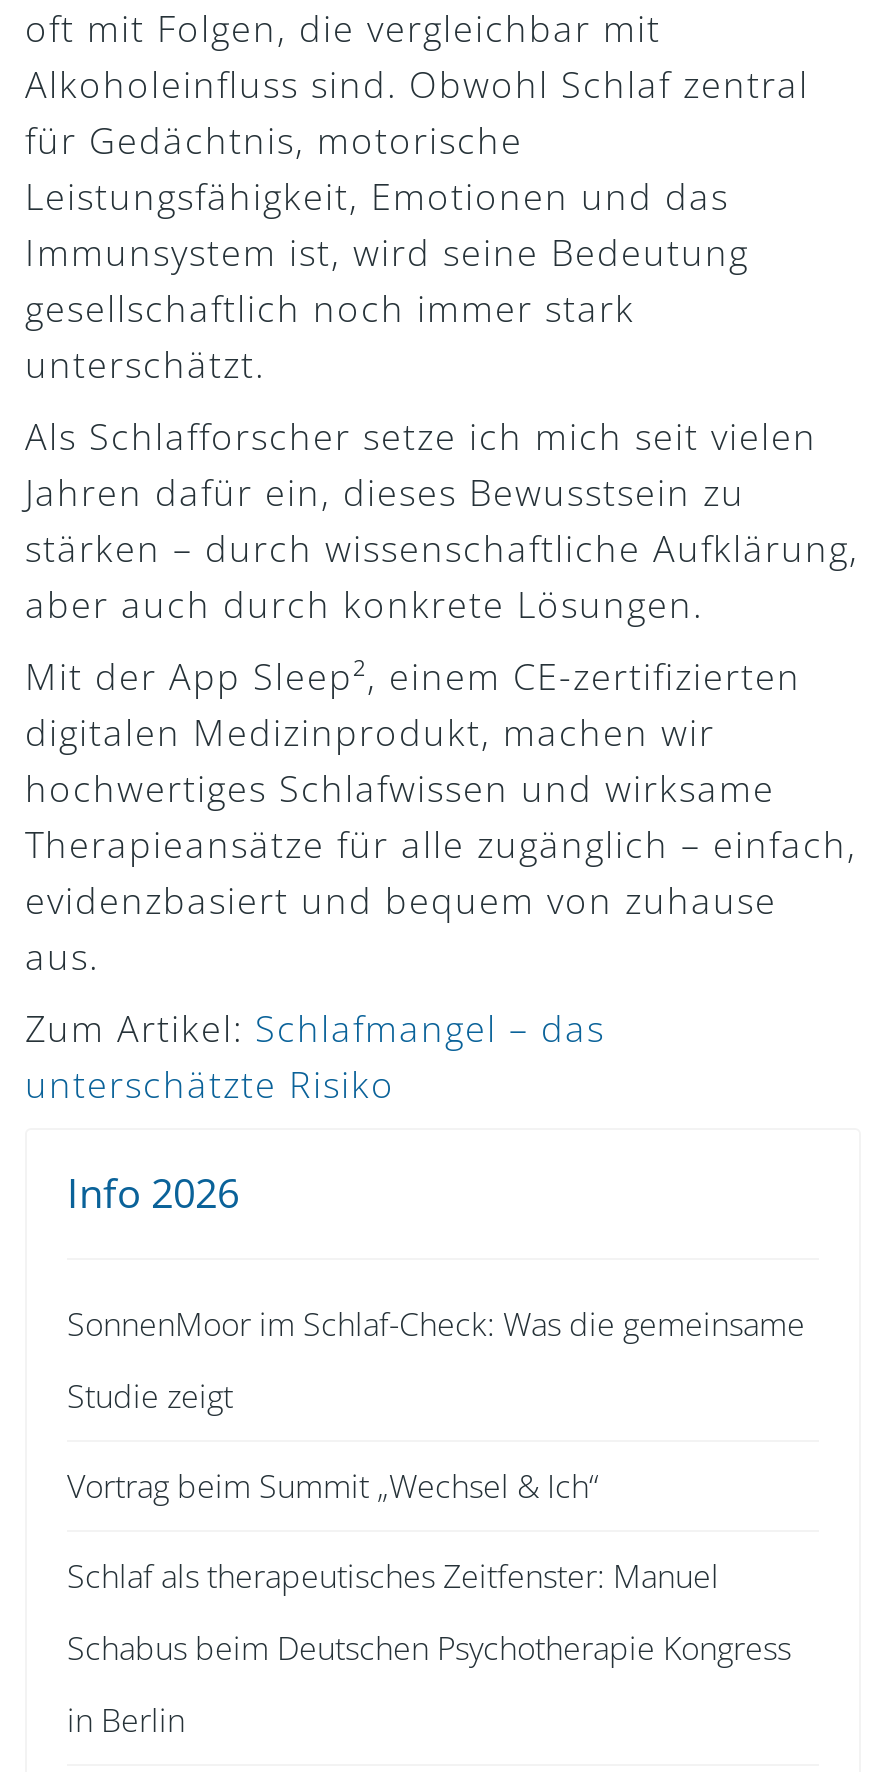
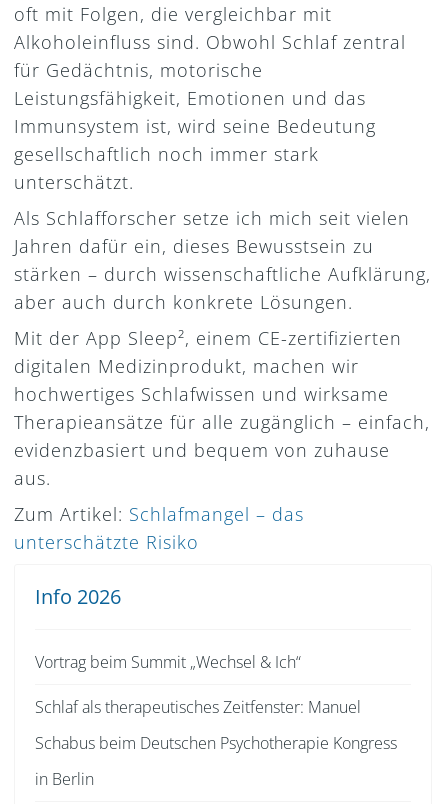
- SonnenMoor im Schlaf-Check: Was die gemeinsame
- Studie zeigt
